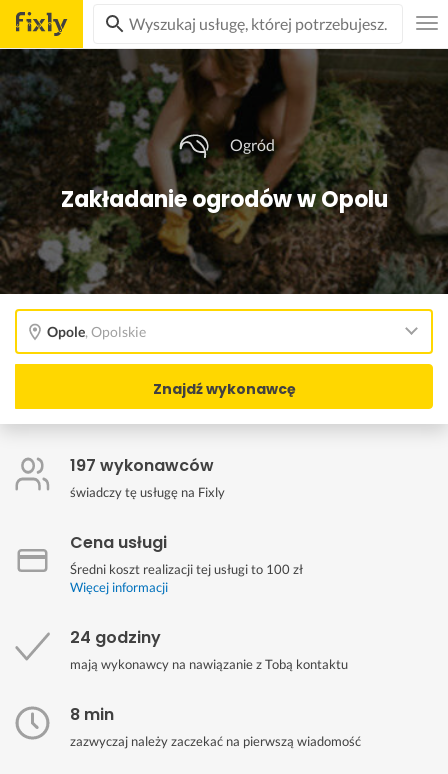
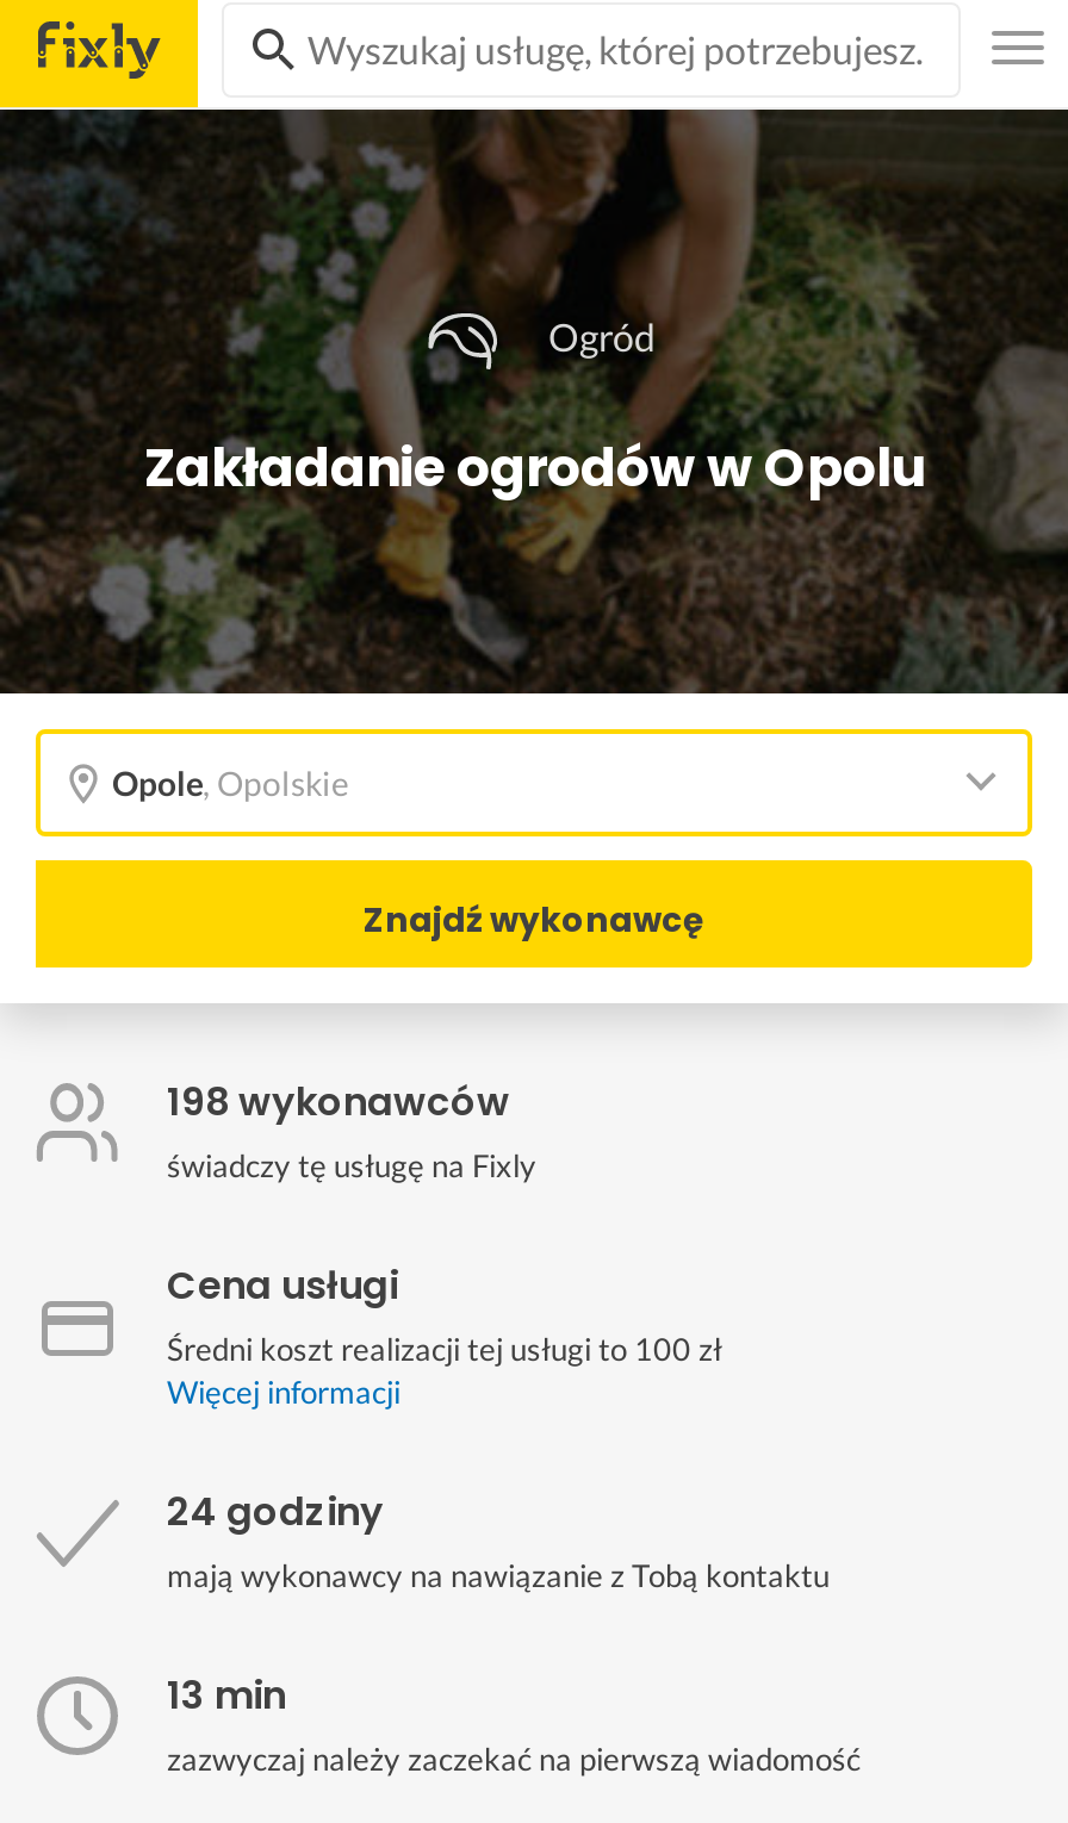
- 197 wykonawców
+ 198 wykonawców

- 8 min
+ 13 min
